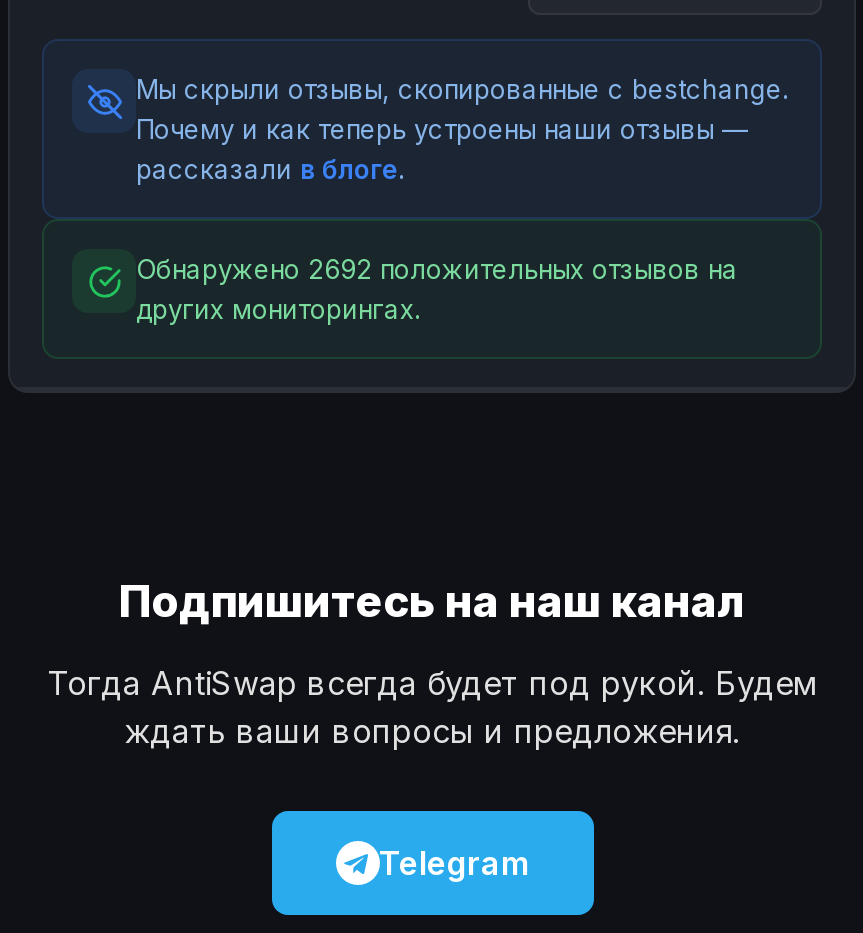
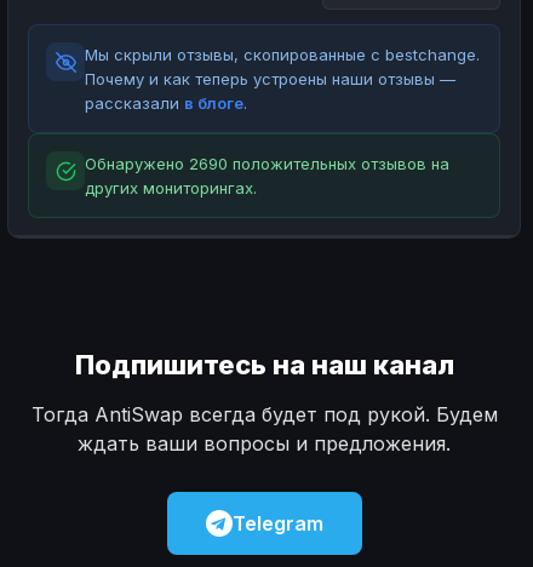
- Обнаружено 2692 положительных отзывов на
+ Обнаружено 2690 положительных отзывов на
